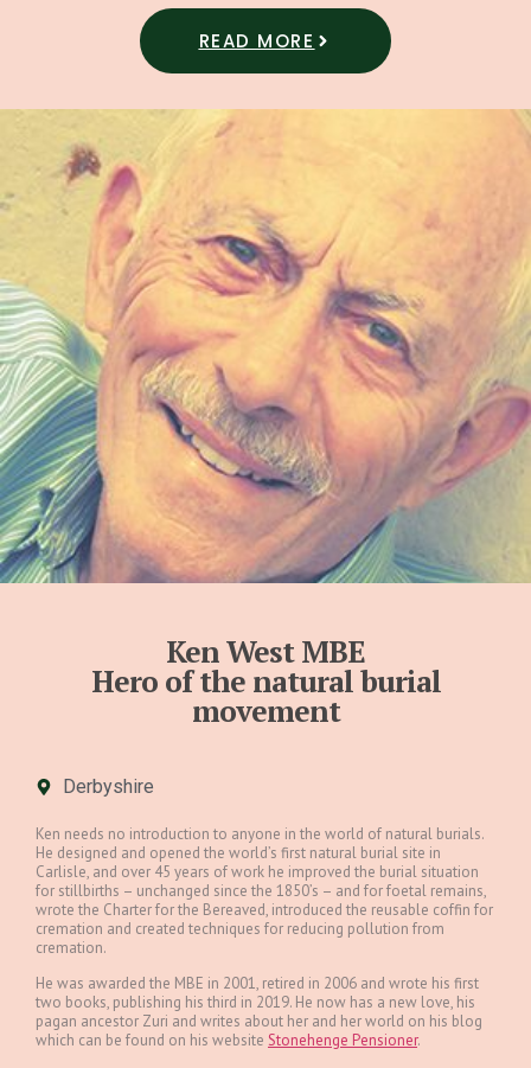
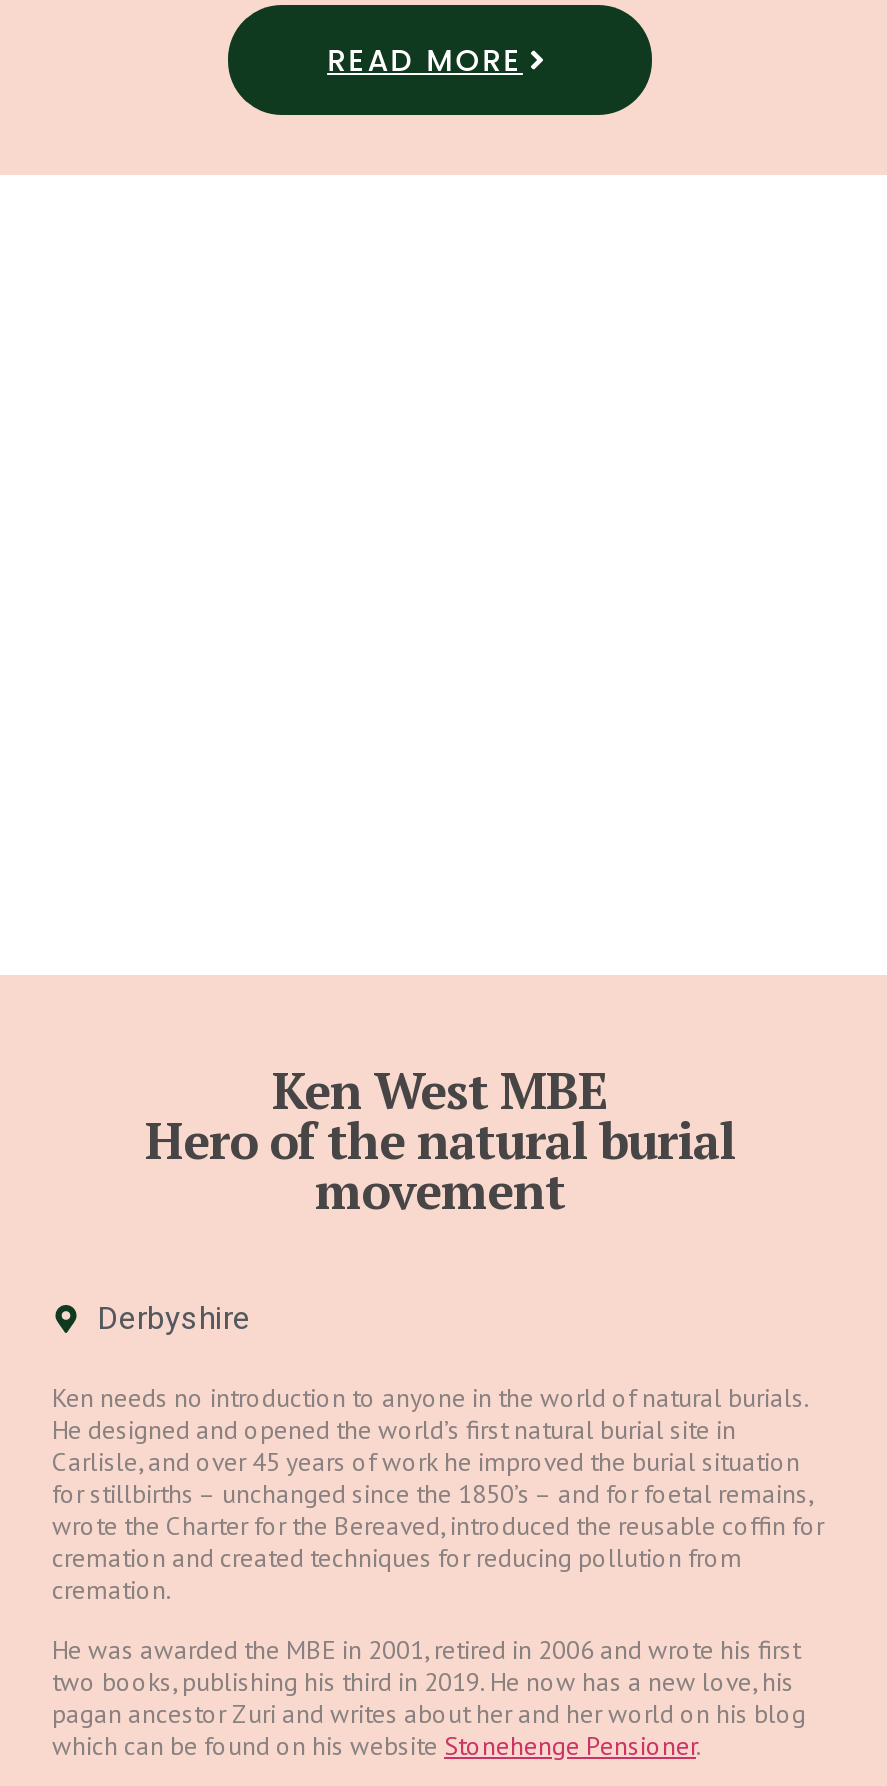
- [image]
